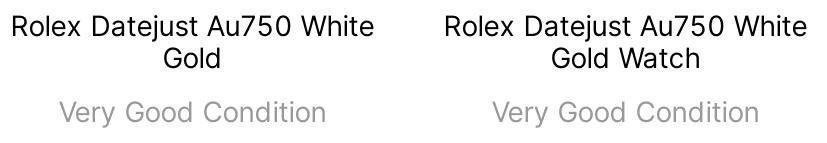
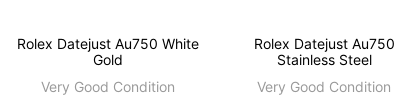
- Rolex Datejust Au750 White
- Gold Watch
+ Rolex Datejust Au750
+ Stainless Steel
